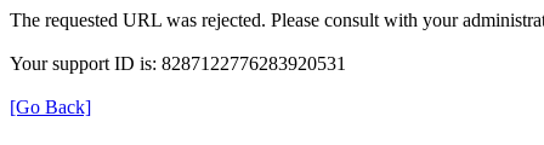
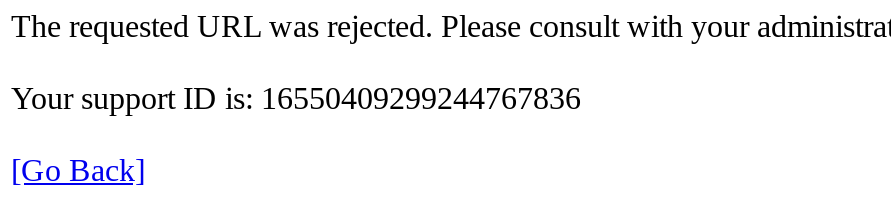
- Your support ID is: 8287122776283920531
+ Your support ID is: 16550409299244767836
